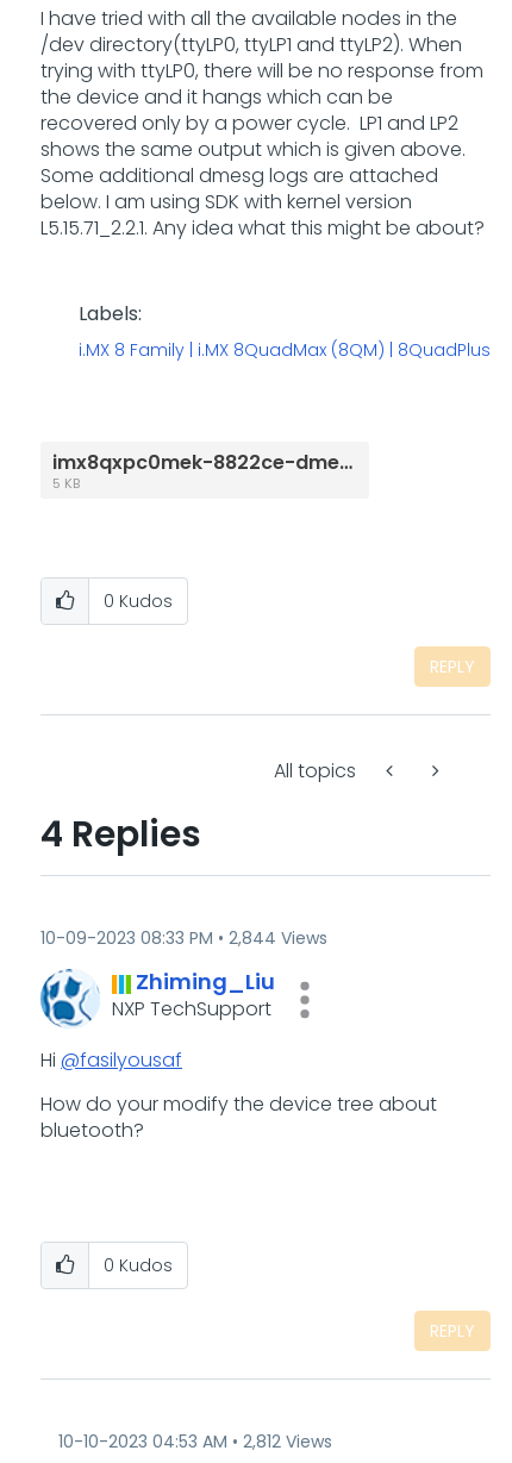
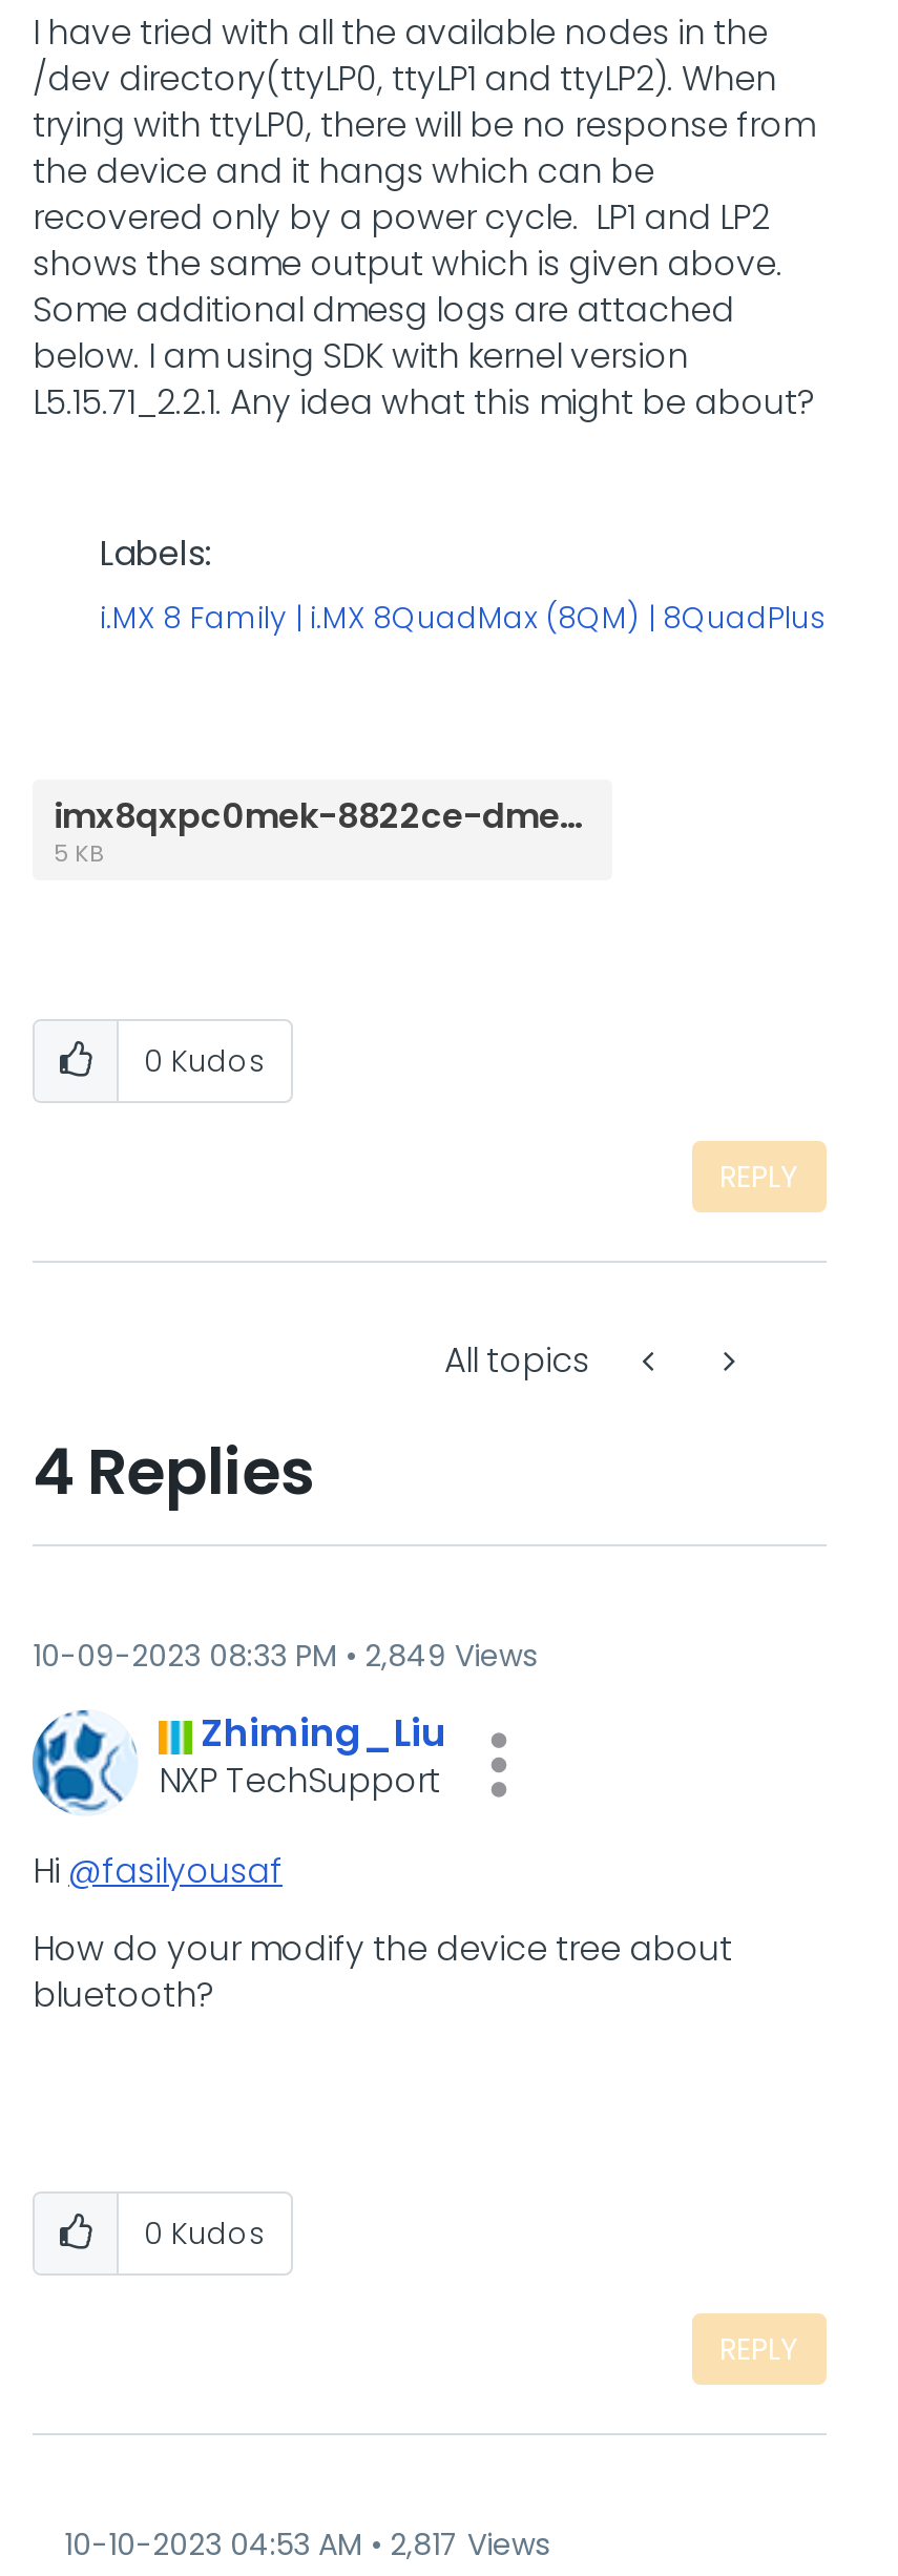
- 10-09-2023 08:33 PM 2,844 Views
+ 10-09-2023 08:33 PM 2,849 Views

- 10-10-2023 04:53 AM 2,812 Views
+ 10-10-2023 04:53 AM 2,817 Views
